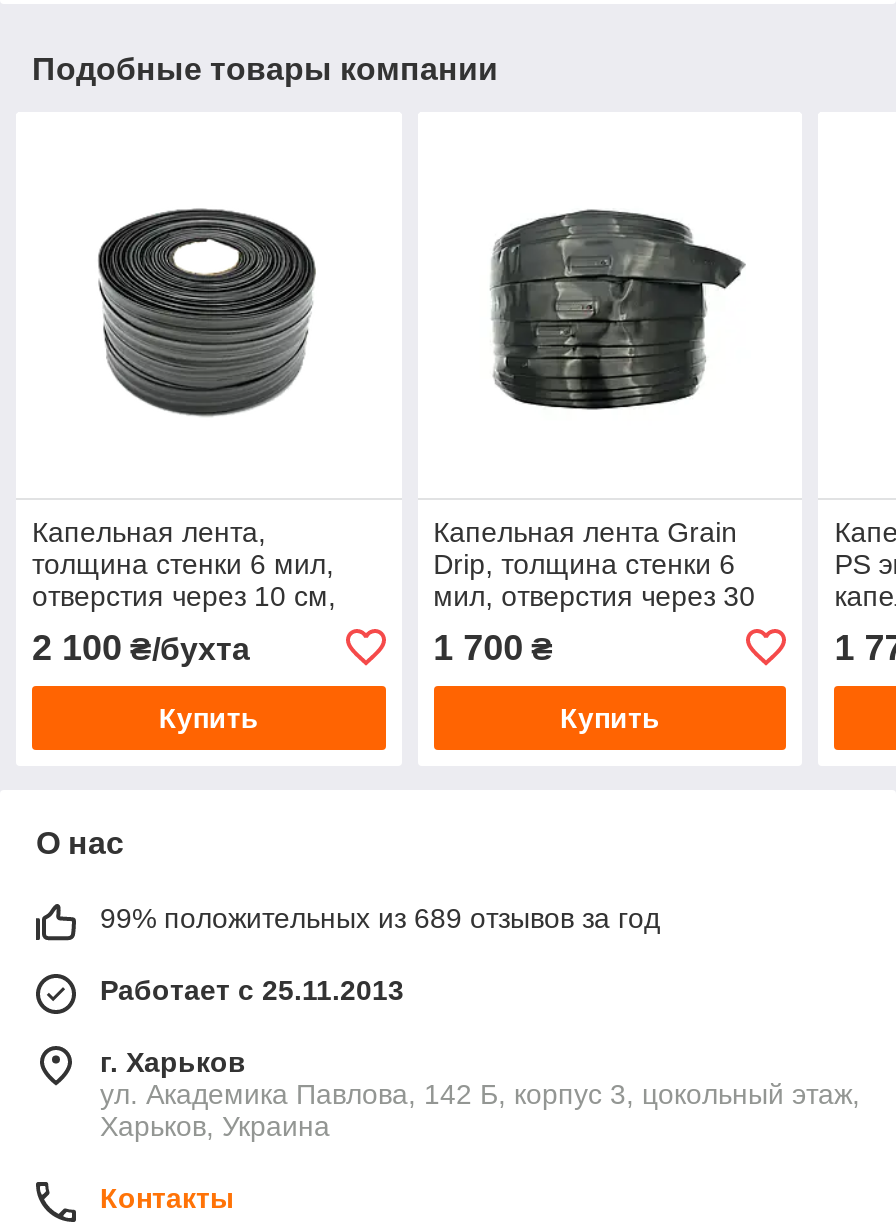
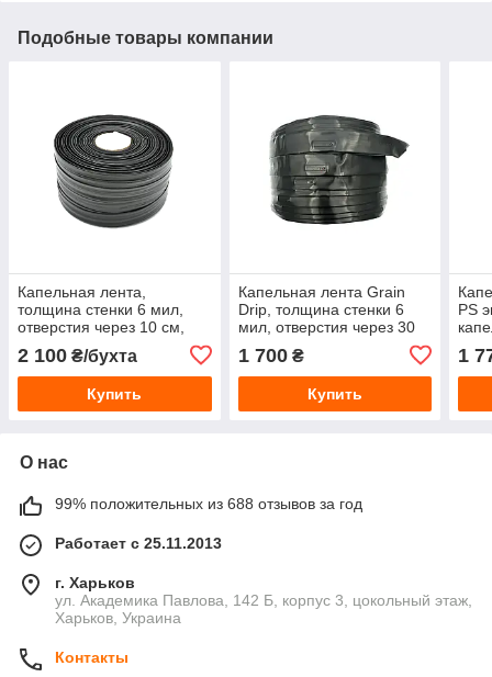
- 99% положительных из 689 отзывов за год
+ 99% положительных из 688 отзывов за год
